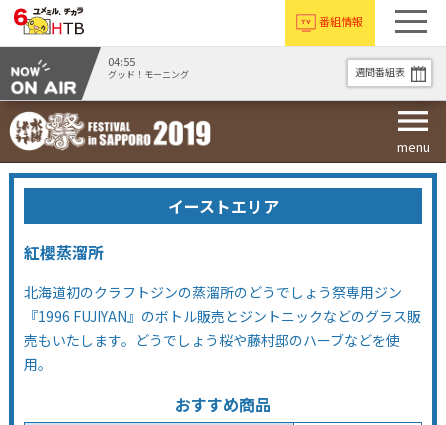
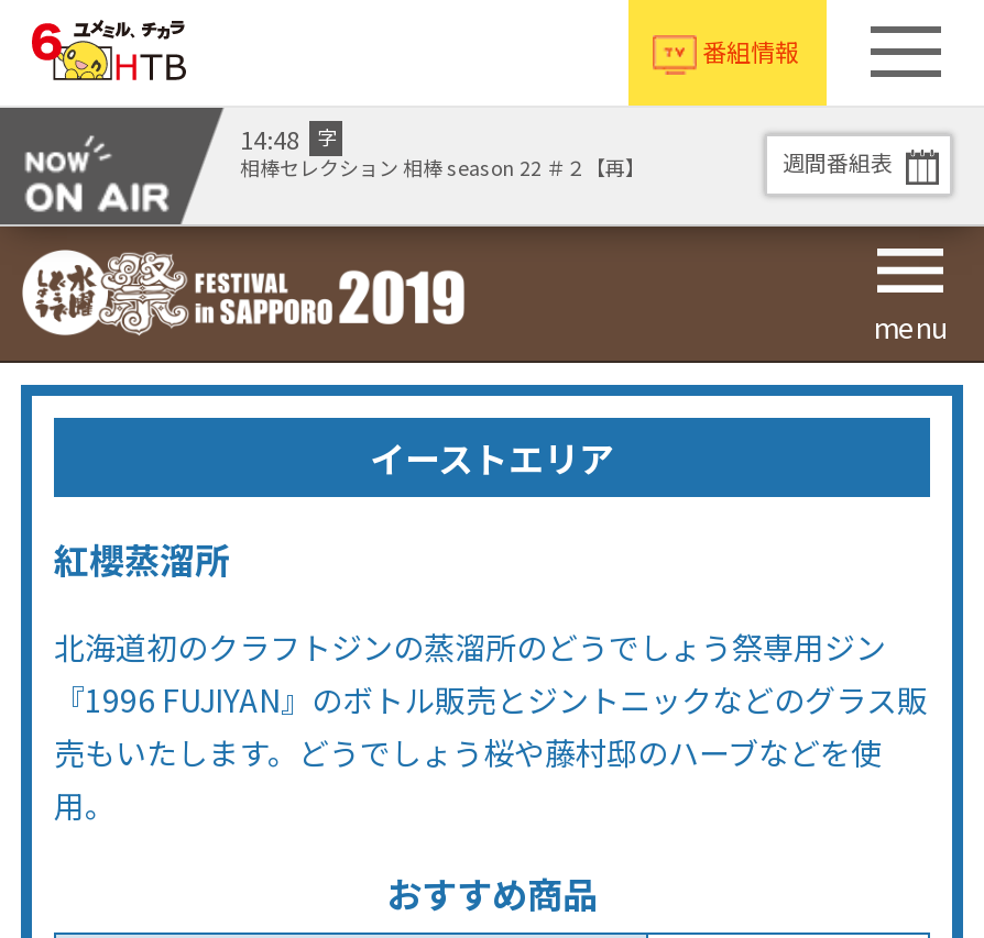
- 04:55
- グッド！モーニング
+ 14:48
+ 字
+ 相棒セレクション 相棒 season 22 ＃２【再】
